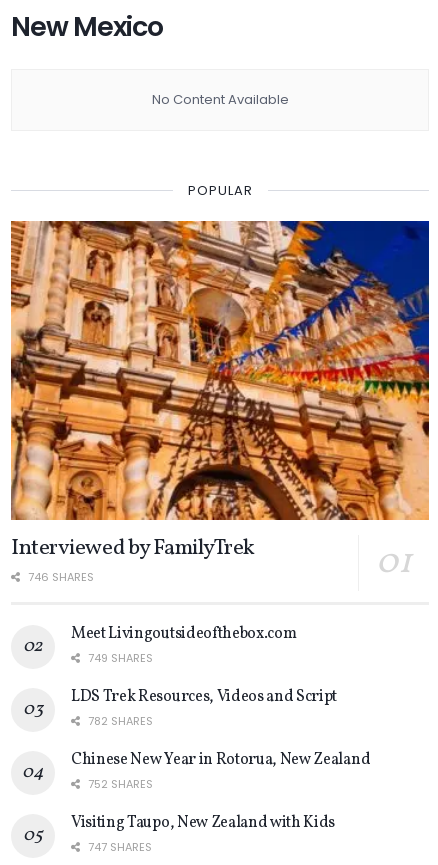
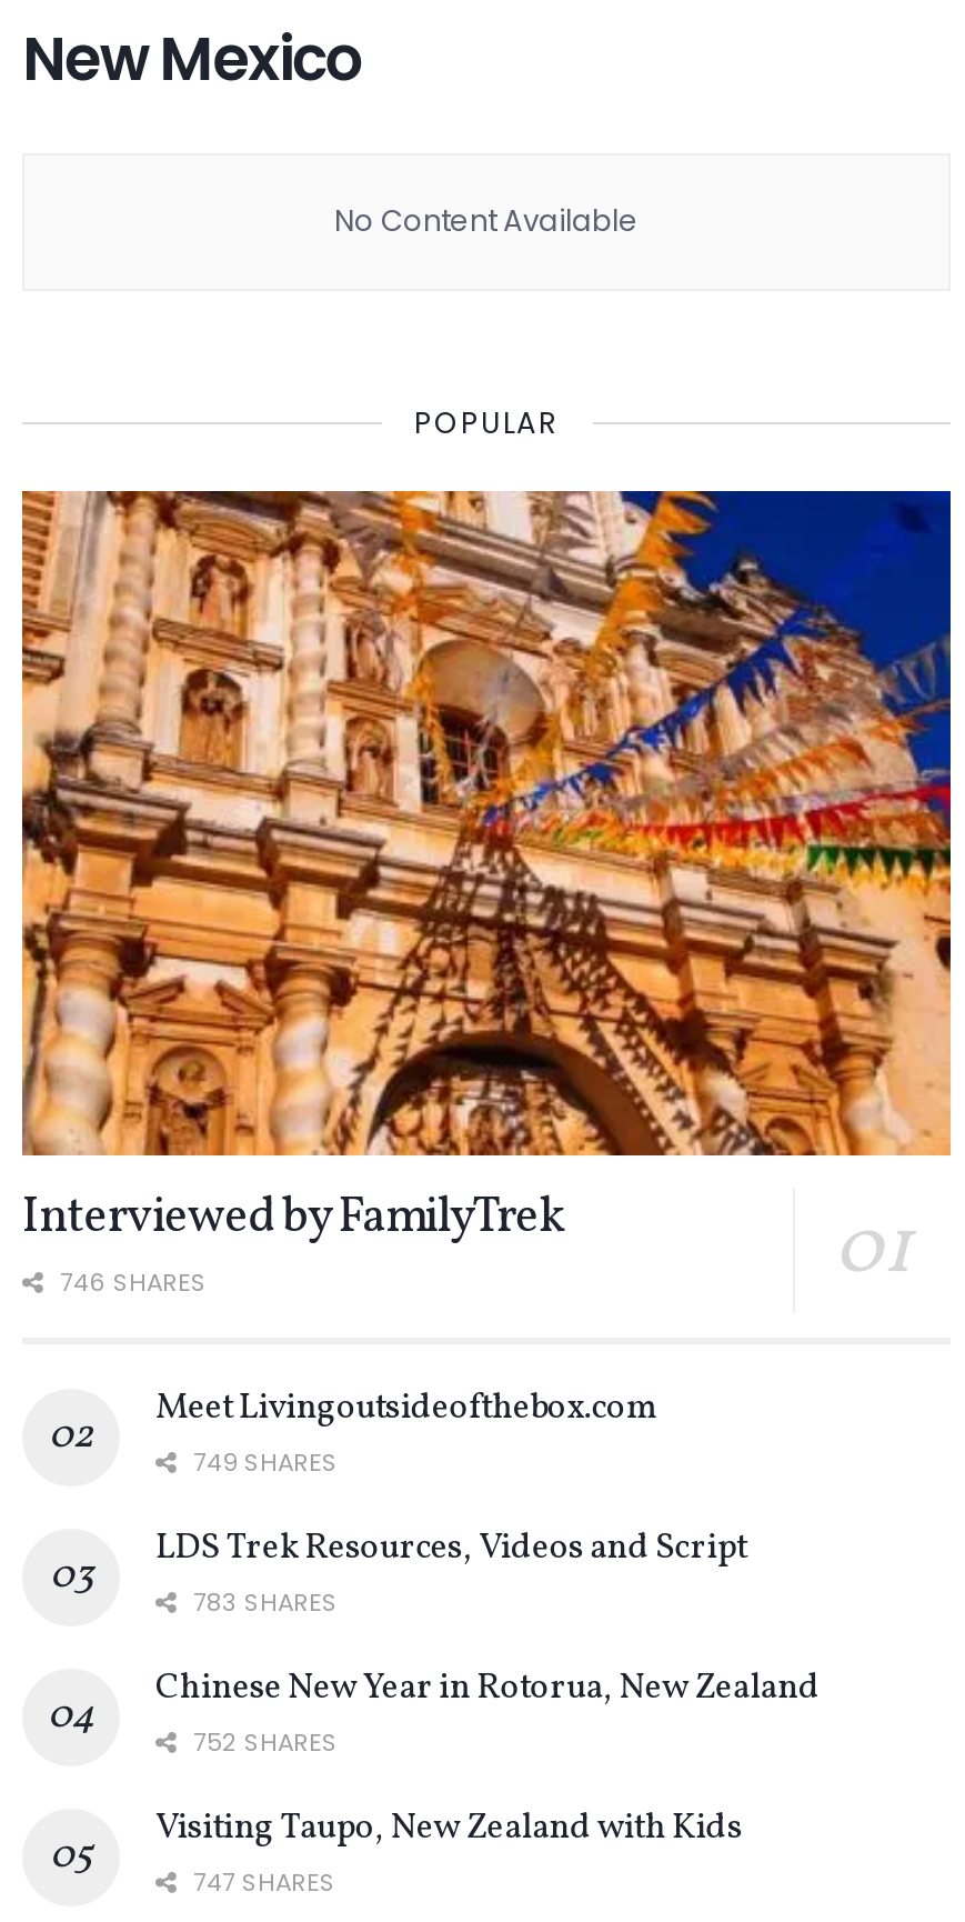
- 782 SHARES
+ 783 SHARES
